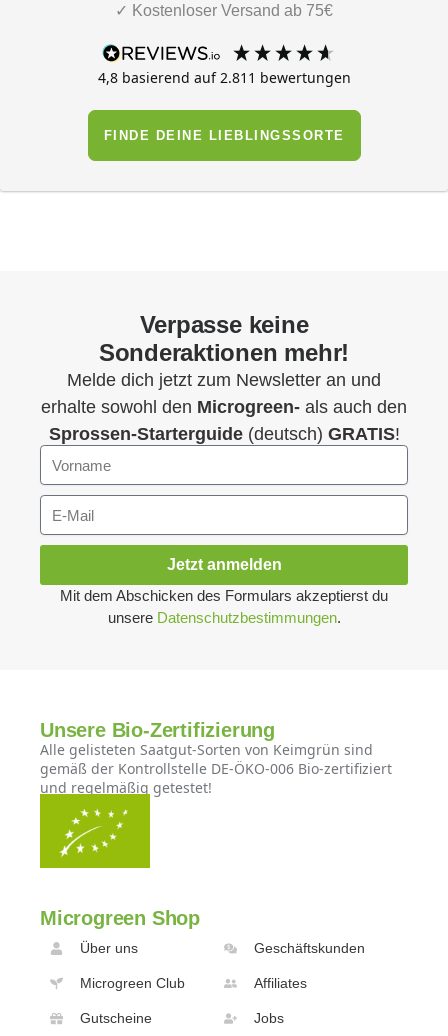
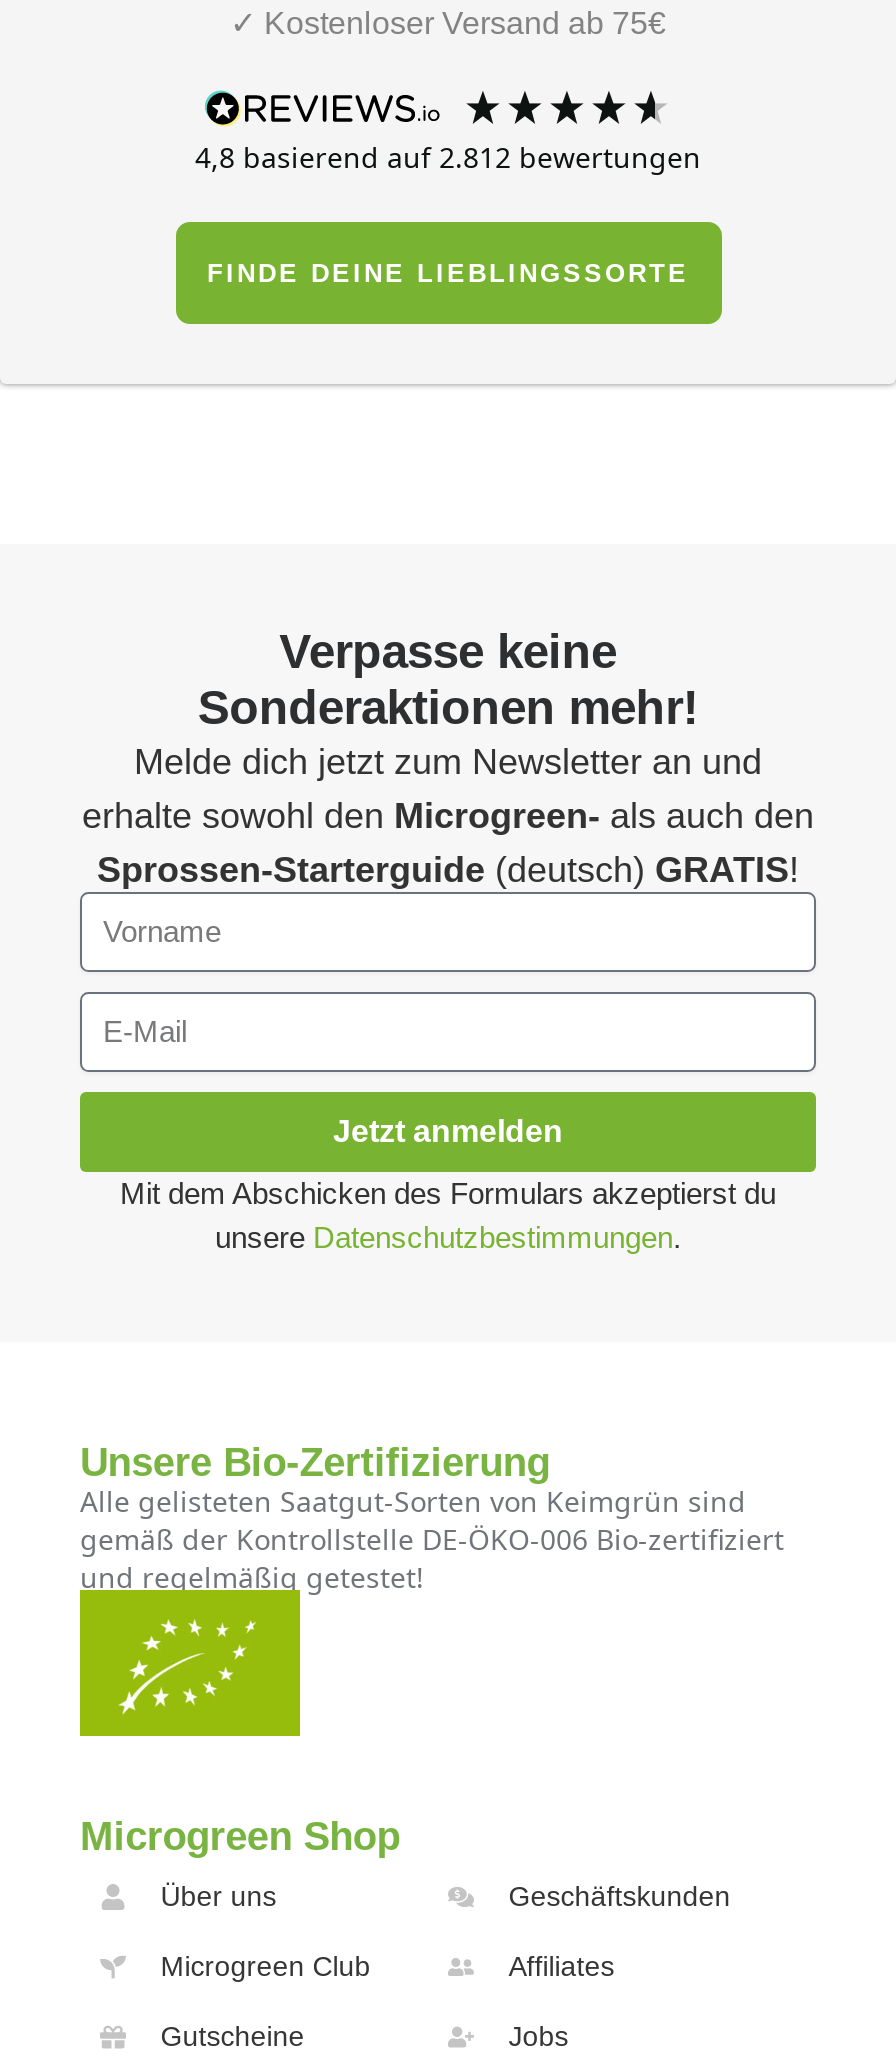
- 4,8 basierend auf 2.811 bewertungen
+ 4,8 basierend auf 2.812 bewertungen
